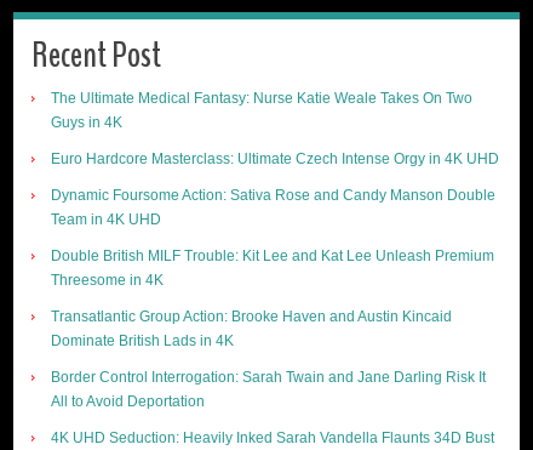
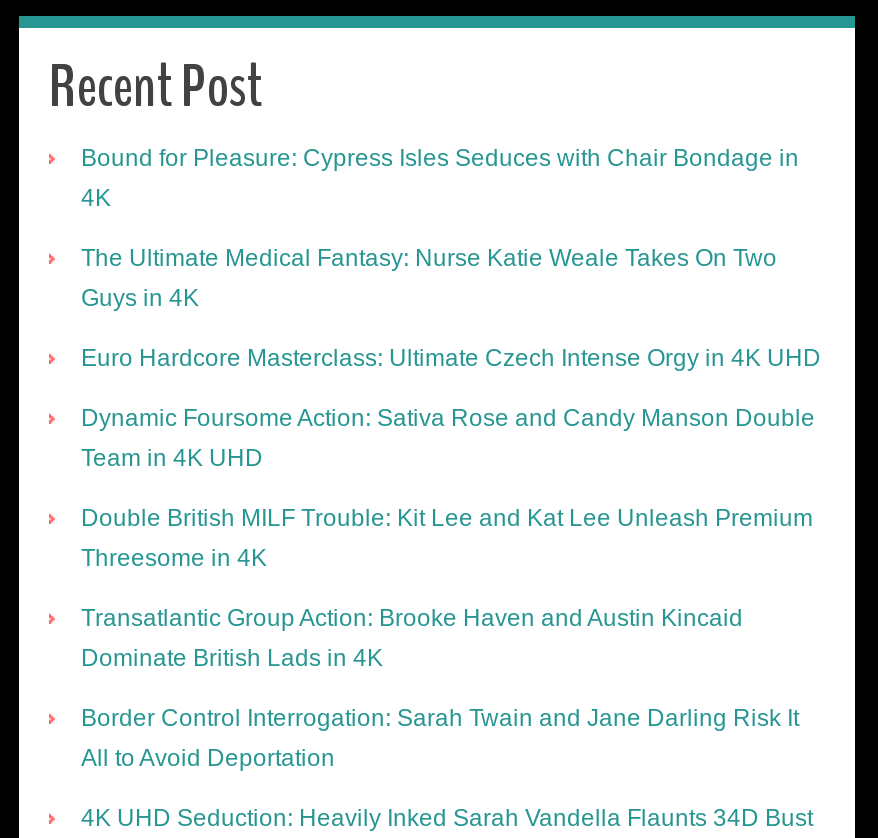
+ Bound for Pleasure: Cypress Isles Seduces with Chair Bondage in
+ 4K
